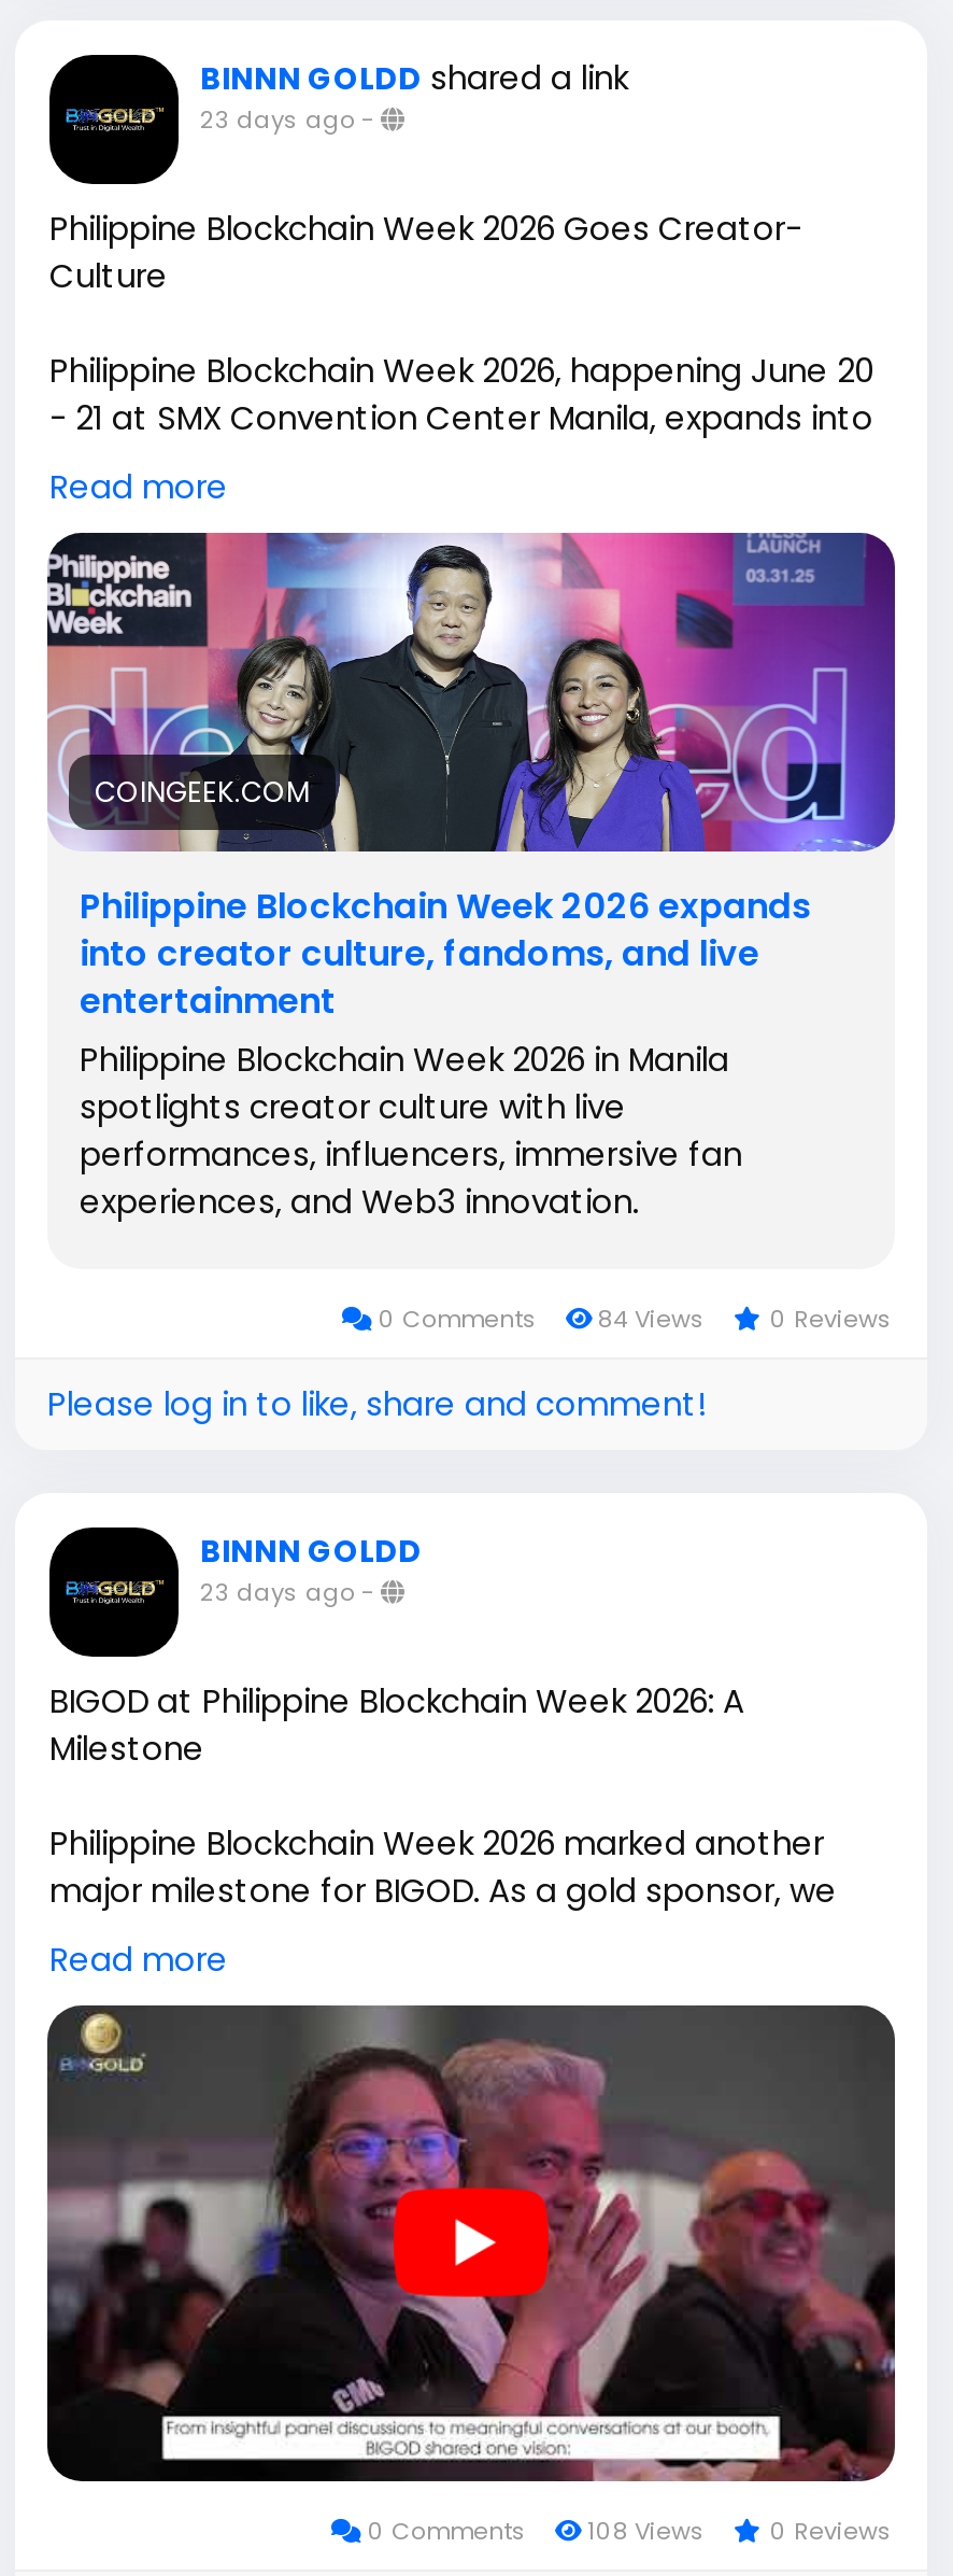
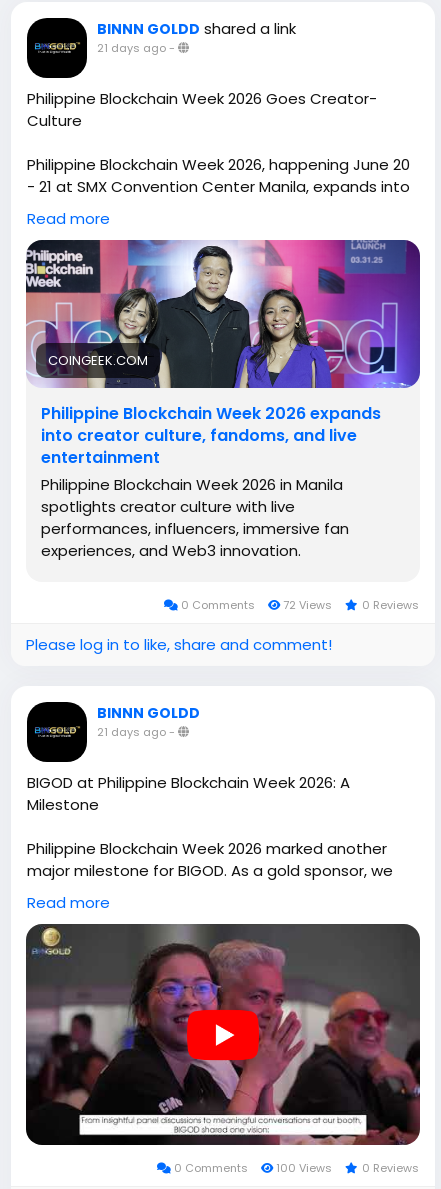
- 23 days ago -
+ 21 days ago -

- 0 Comments 84 Views 0 Reviews
+ 0 Comments 72 Views 0 Reviews

- 23 days ago -
+ 21 days ago -

- 0 Comments 108 Views 0 Reviews
+ 0 Comments 100 Views 0 Reviews
